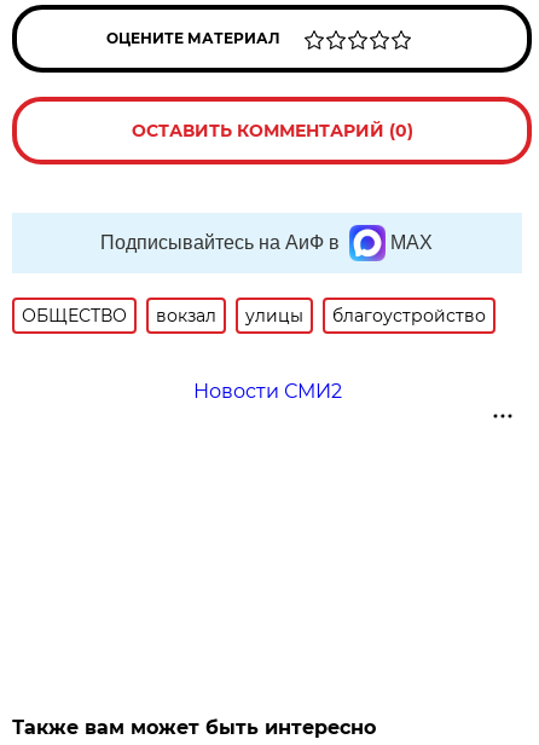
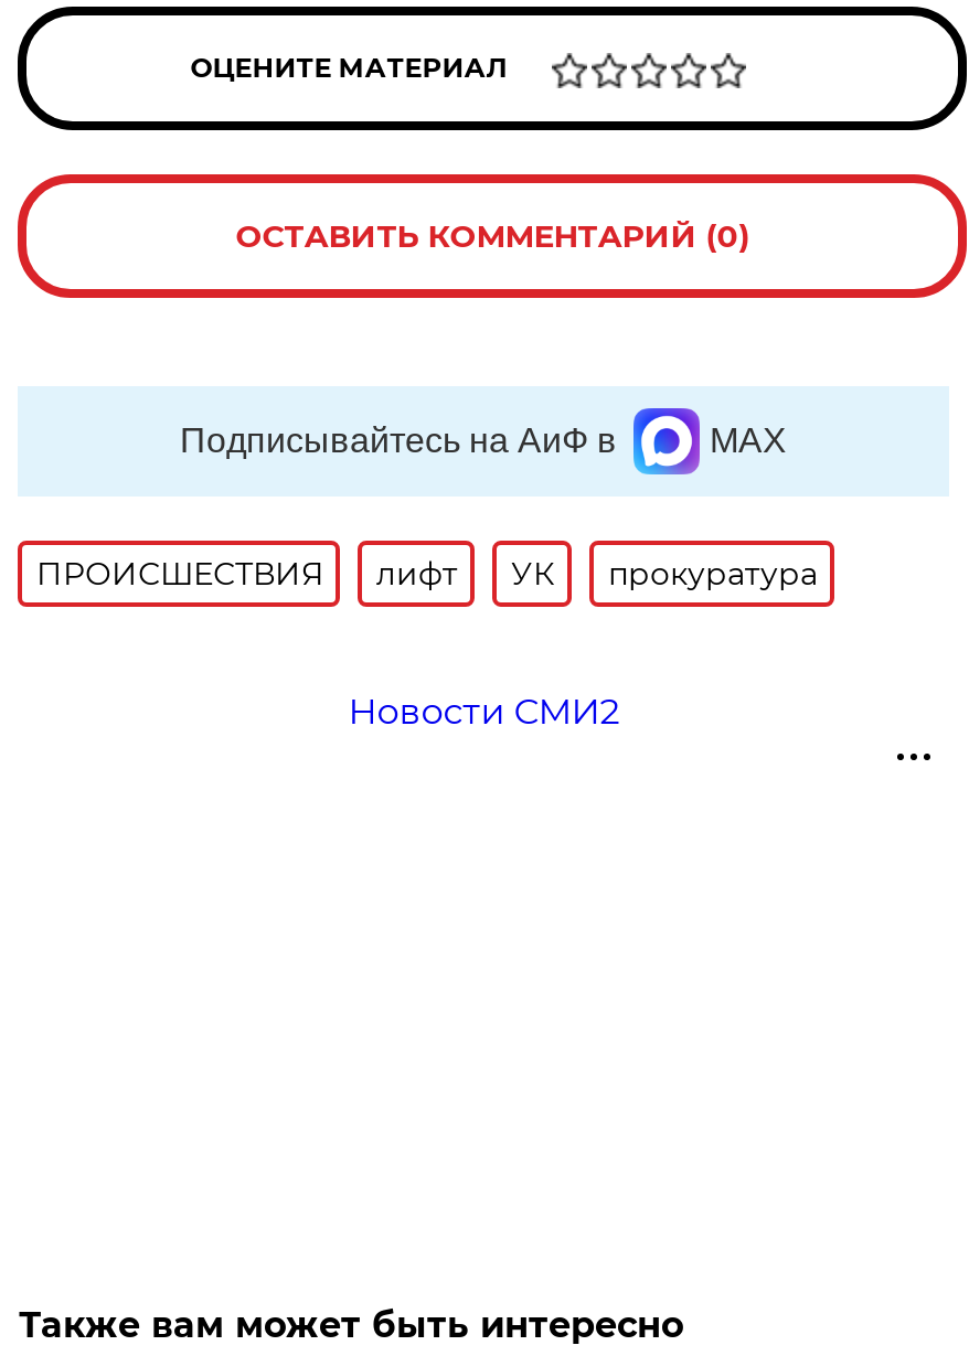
- ОБЩЕСТВО
- вокзал
- улицы
- благоустройство
+ ПРОИСШЕСТВИЯ
+ лифт
+ УК
+ прокуратура
